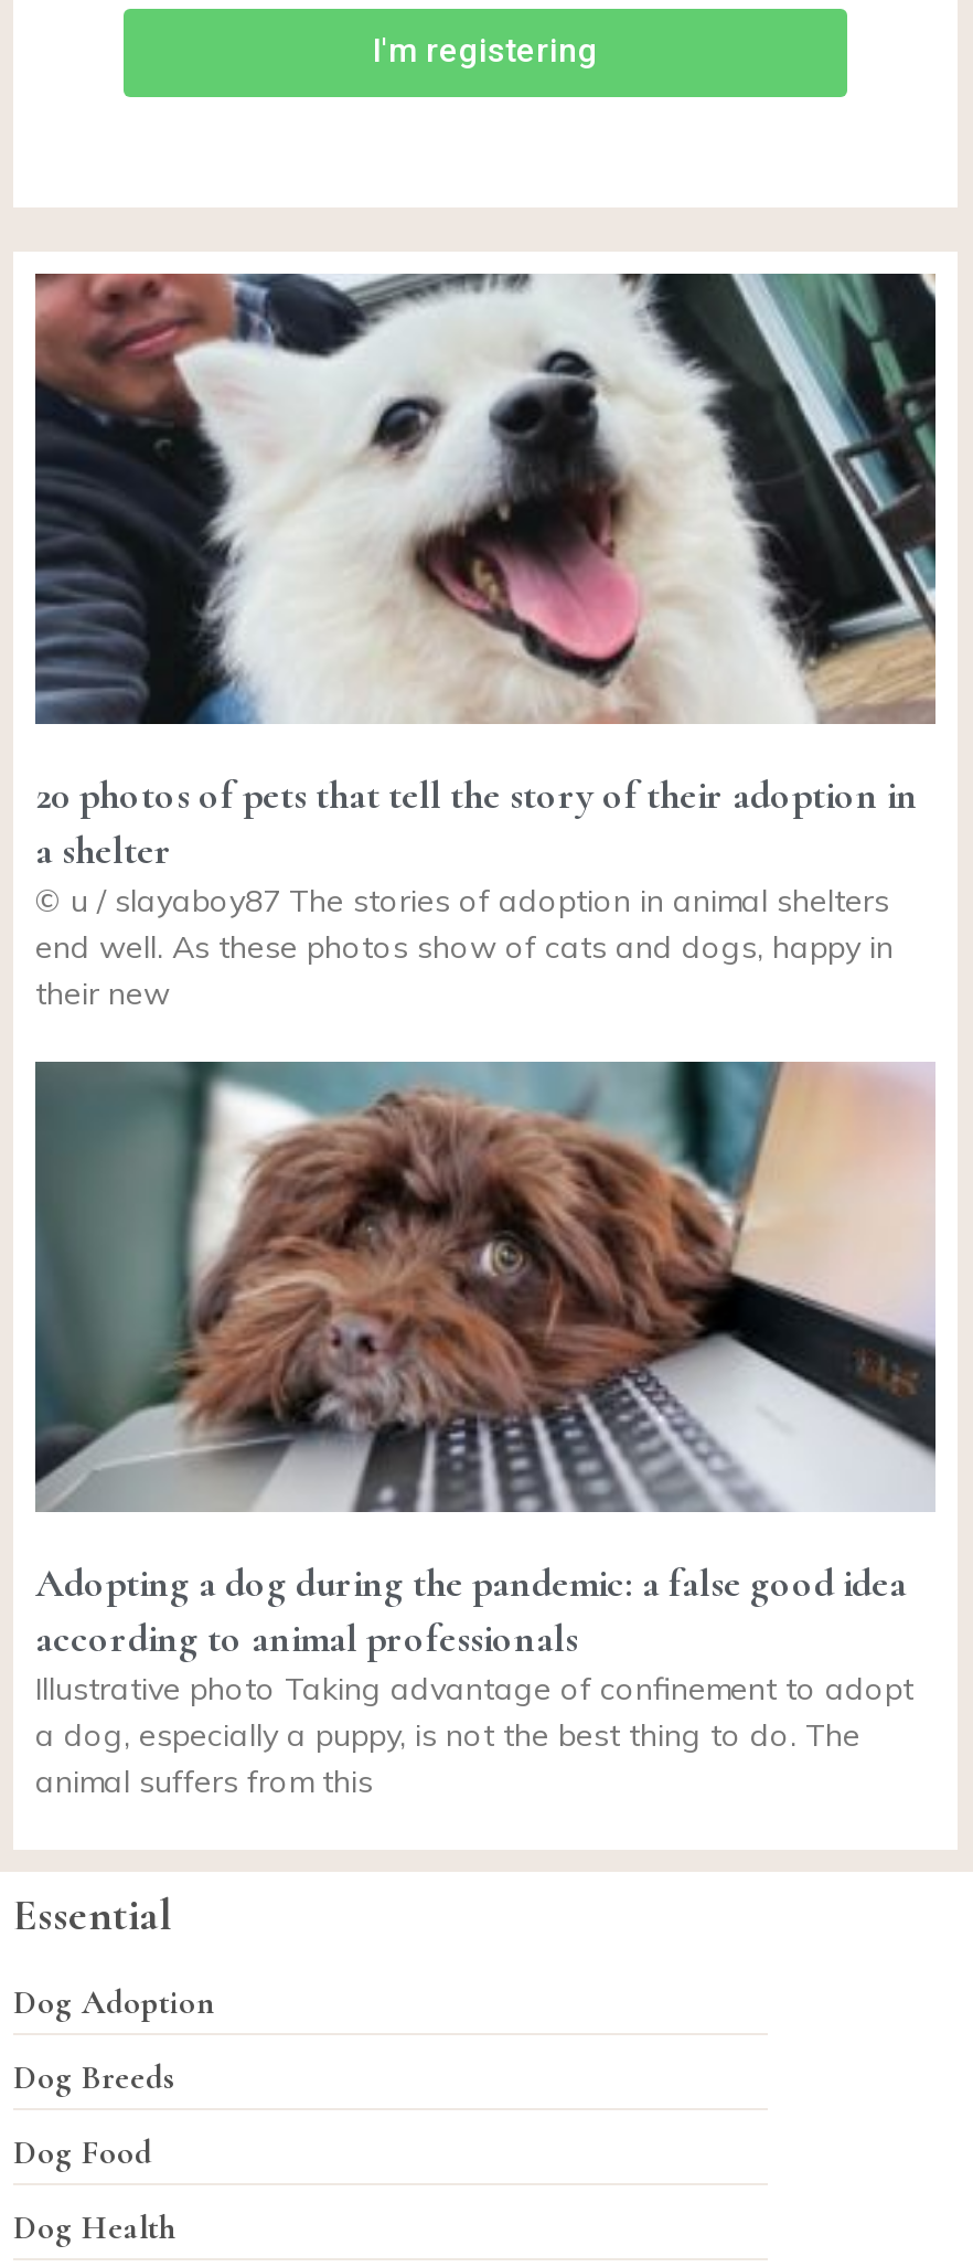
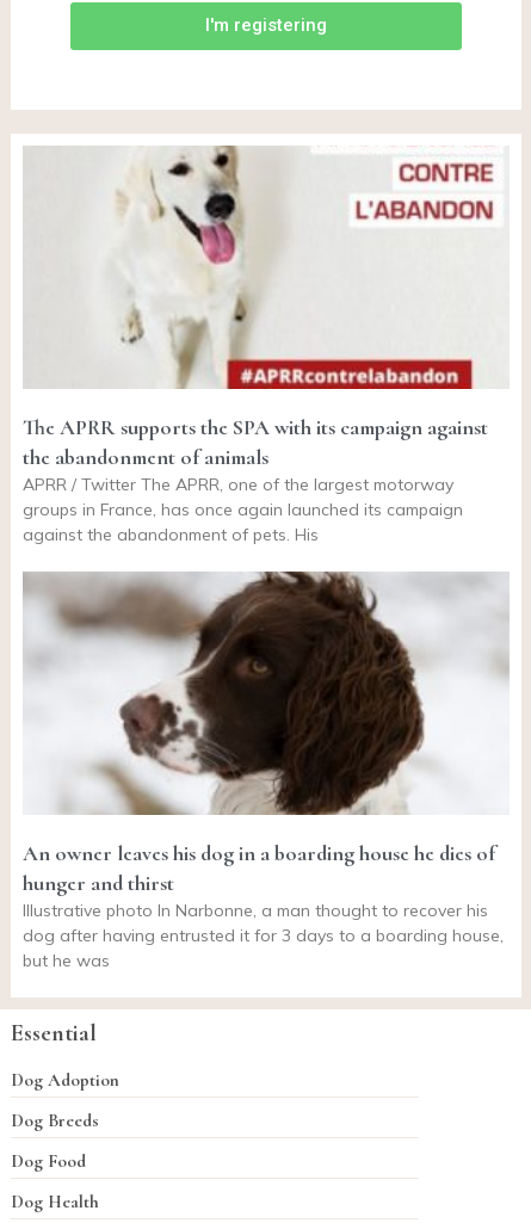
- [image]
- 20 photos of pets that tell the story of their adoption in
- a shelter
- © u / slayaboy87 The stories of adoption in animal shelters
- end well. As these photos show of cats and dogs, happy in
- their new
+ [image]
+ The APRR supports the SPA with its campaign against
+ the abandonment of animals
+ APRR / Twitter The APRR, one of the largest motorway
+ groups in France, has once again launched its campaign
+ against the abandonment of pets. His

- [image]
- Adopting a dog during the pandemic: a false good idea
- according to animal professionals
- Illustrative photo Taking advantage of confinement to adopt
- a dog, especially a puppy, is not the best thing to do. The
- animal suffers from this
+ [image]
+ An owner leaves his dog in a boarding house he dies of
+ hunger and thirst
+ Illustrative photo In Narbonne, a man thought to recover his
+ dog after having entrusted it for 3 days to a boarding house,
+ but he was
